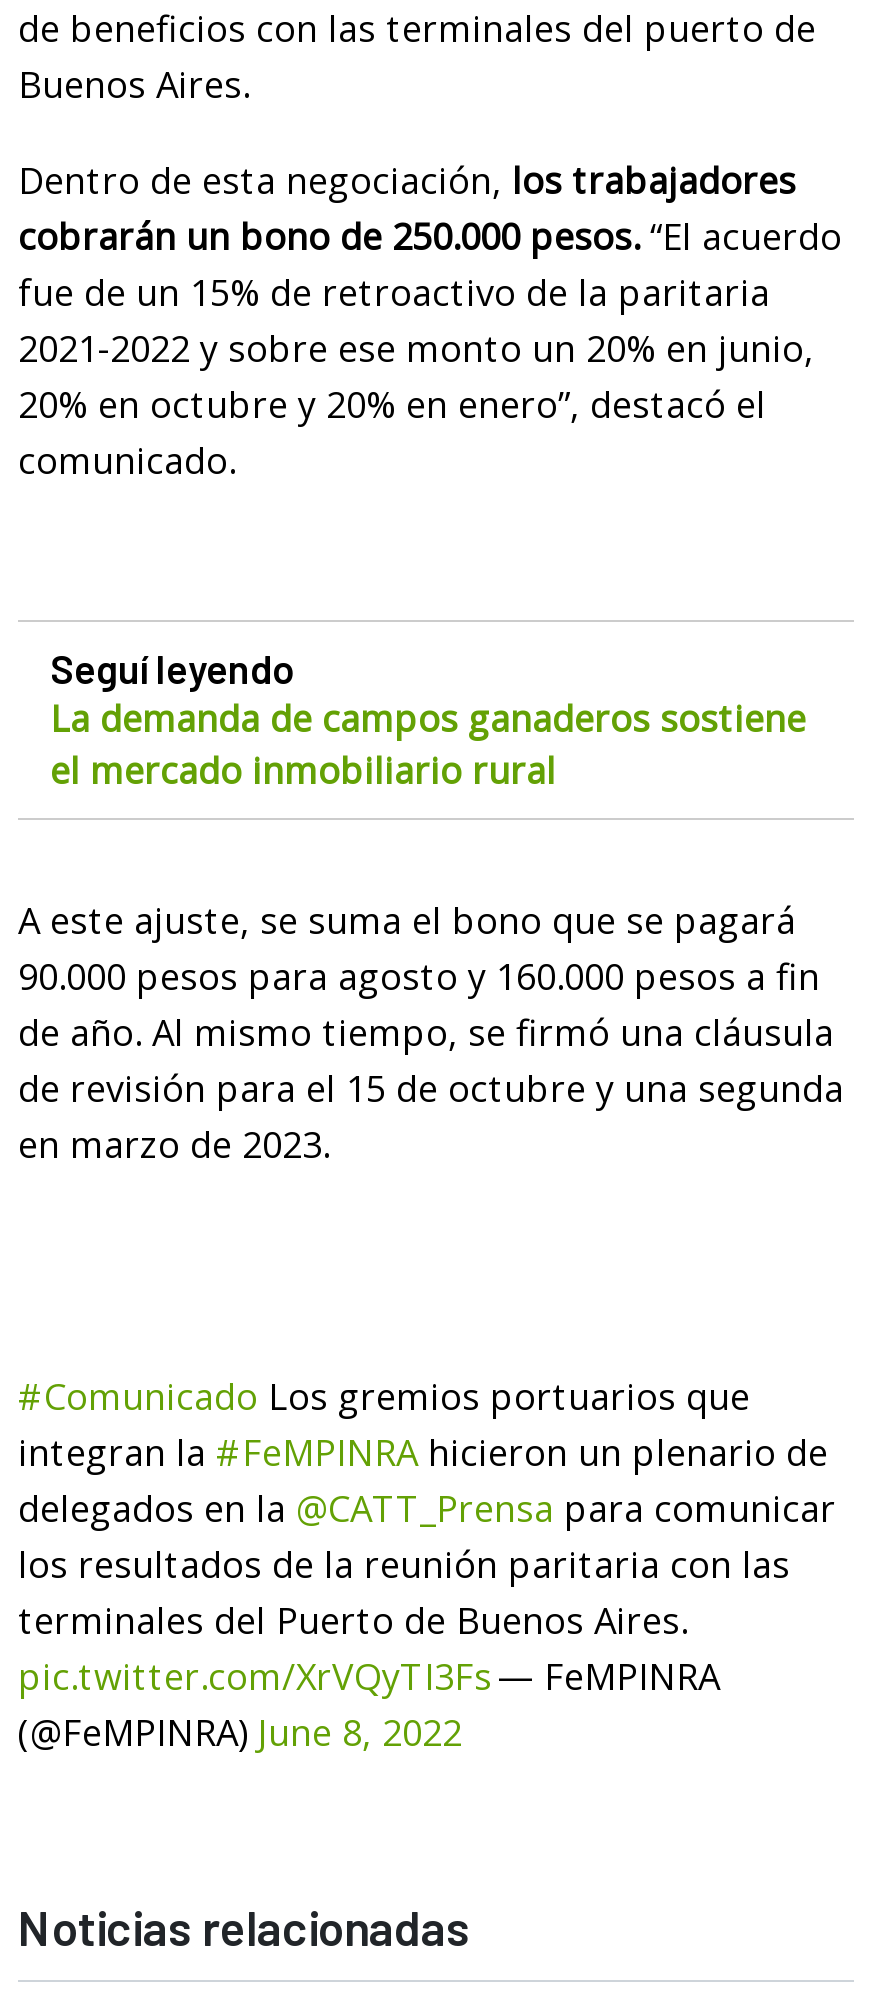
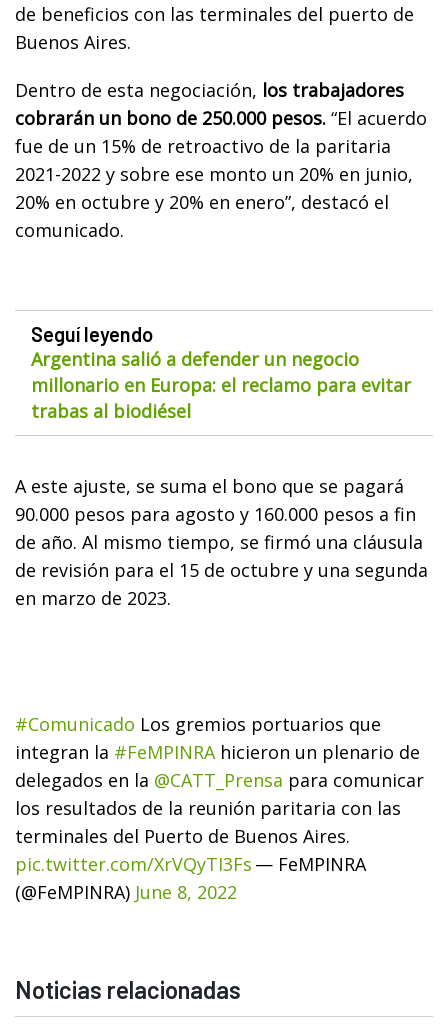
- La demanda de campos ganaderos sostiene
- el mercado inmobiliario rural
+ Argentina salió a defender un negocio
+ millonario en Europa: el reclamo para evitar
+ trabas al biodiésel
